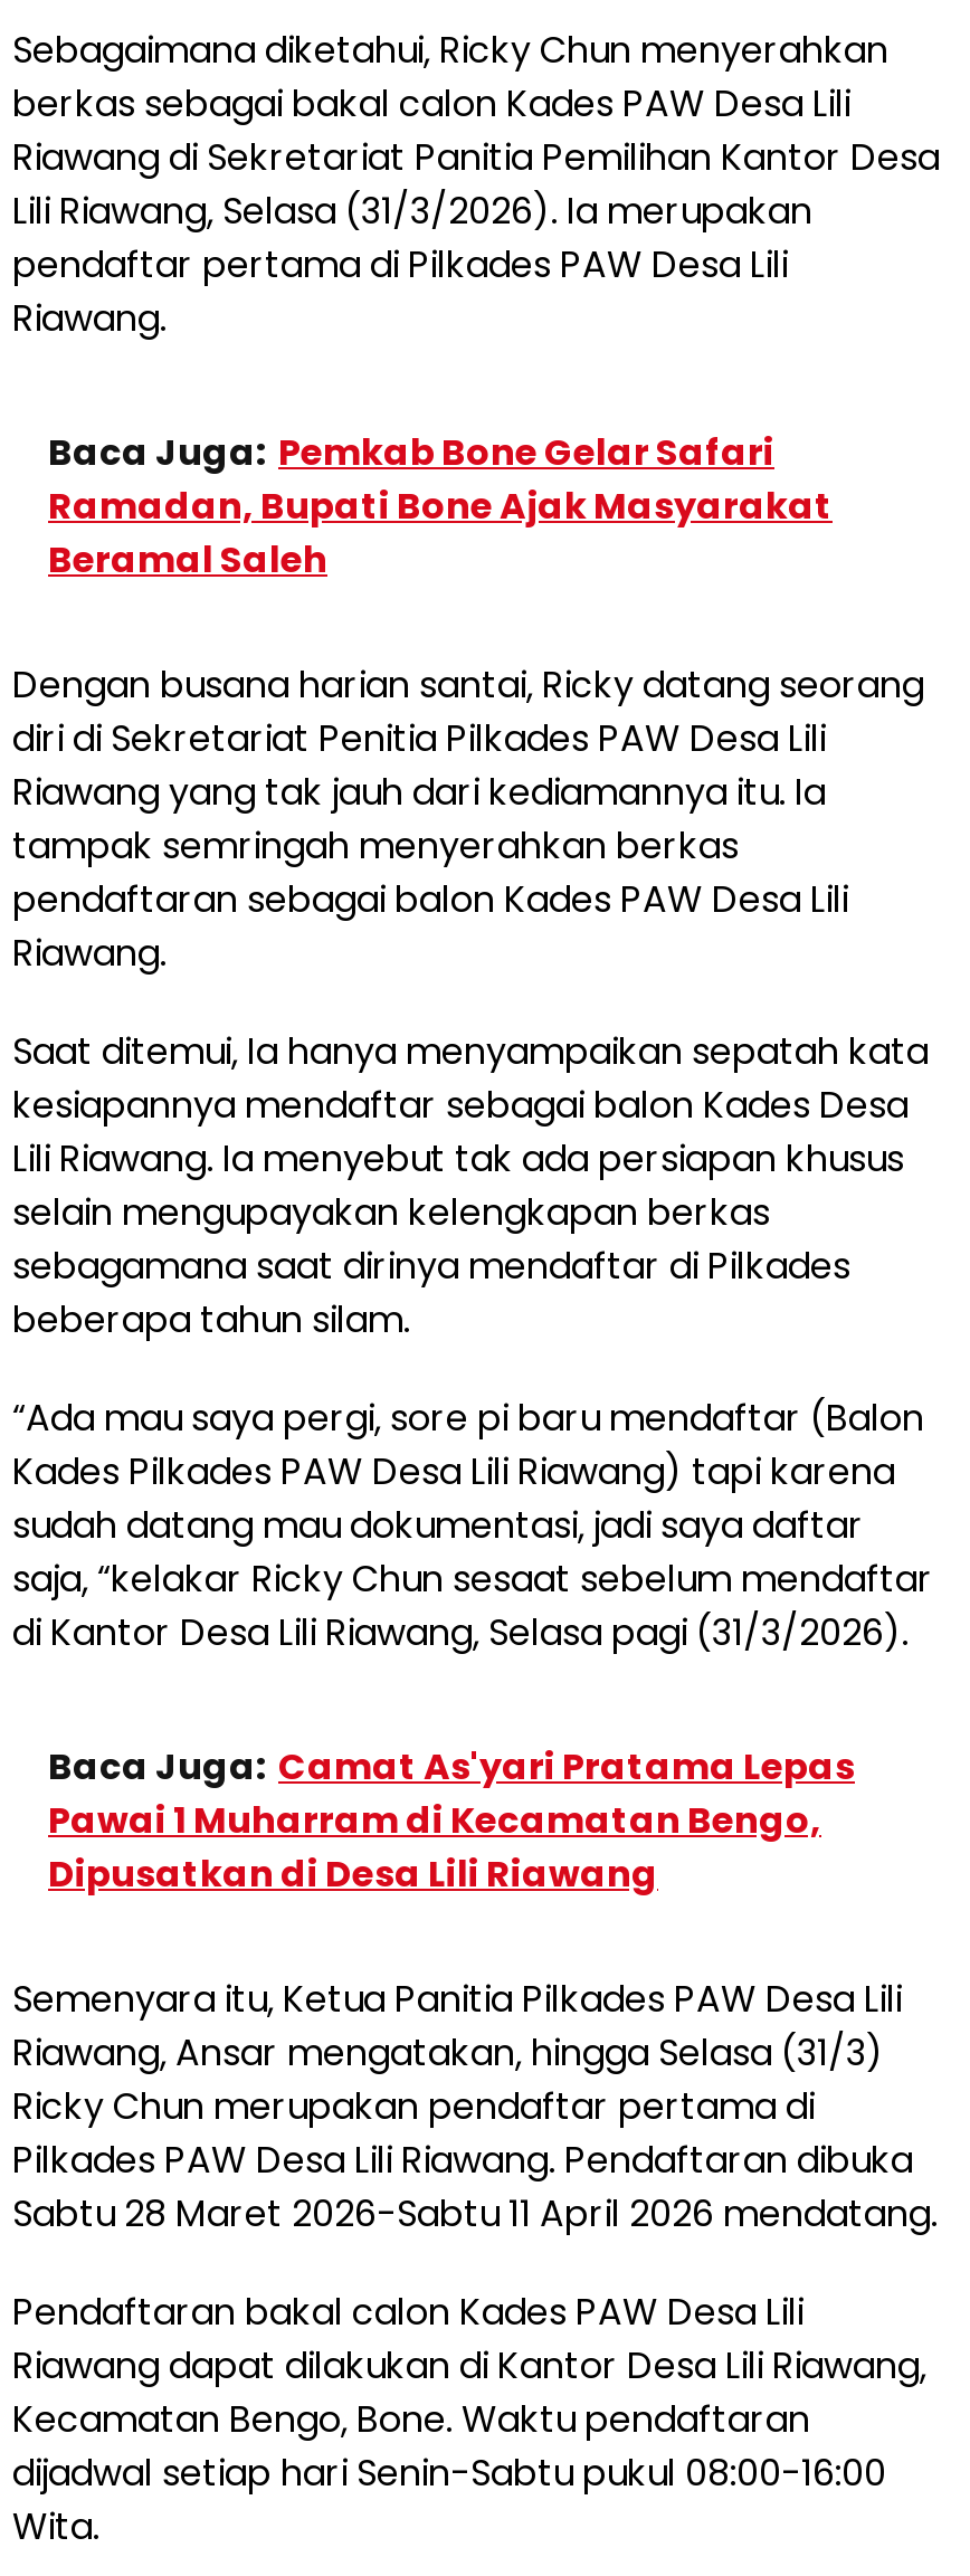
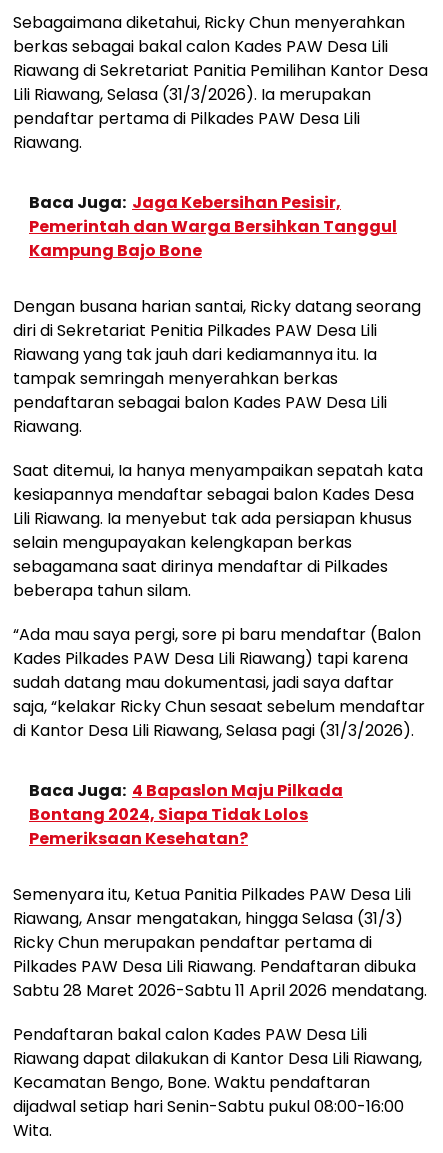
- Baca Juga: Pemkab Bone Gelar Safari
- Ramadan, Bupati Bone Ajak Masyarakat
- Beramal Saleh
+ Baca Juga: Jaga Kebersihan Pesisir,
+ Pemerintah dan Warga Bersihkan Tanggul
+ Kampung Bajo Bone

- Baca Juga: Camat As'yari Pratama Lepas
- Pawai 1 Muharram di Kecamatan Bengo,
- Dipusatkan di Desa Lili Riawang
+ Baca Juga: 4 Bapaslon Maju Pilkada
+ Bontang 2024, Siapa Tidak Lolos
+ Pemeriksaan Kesehatan?
